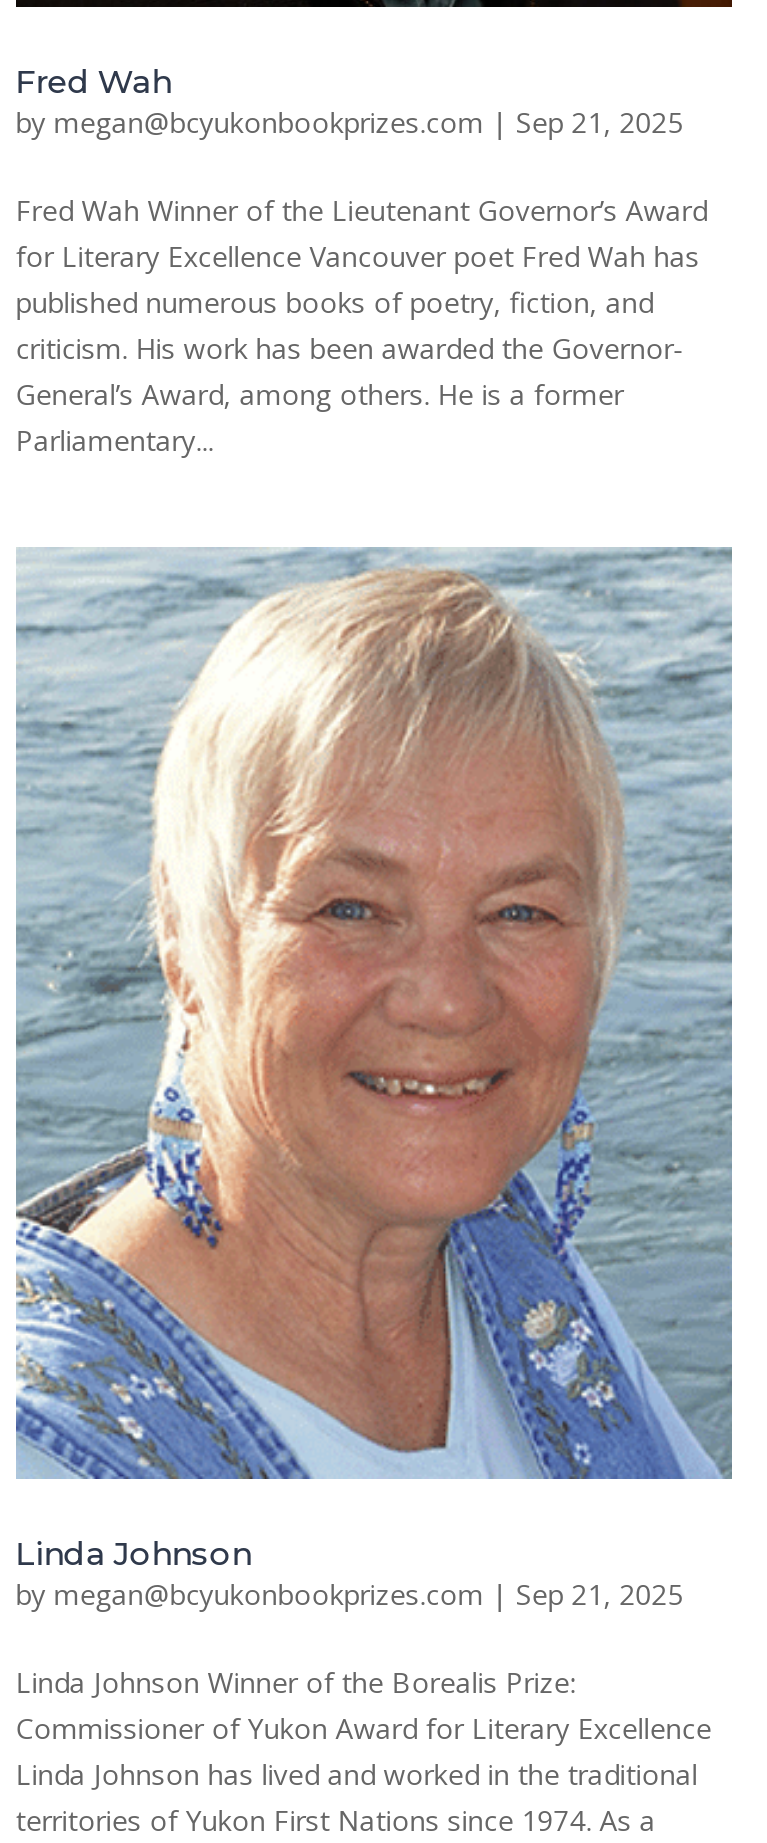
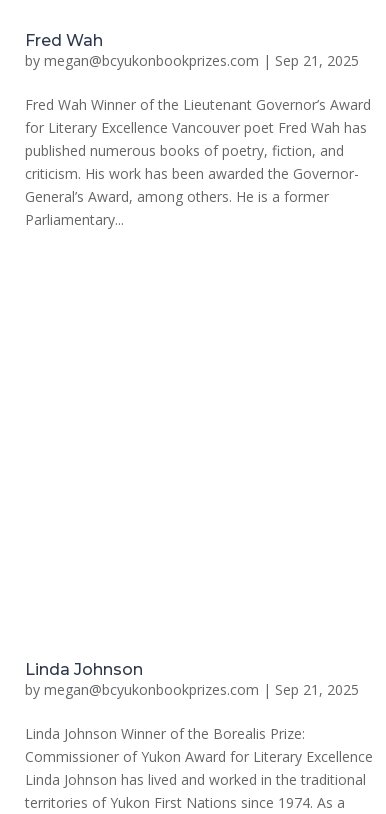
- [image]
